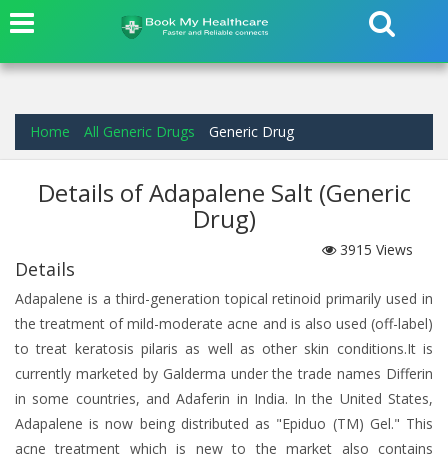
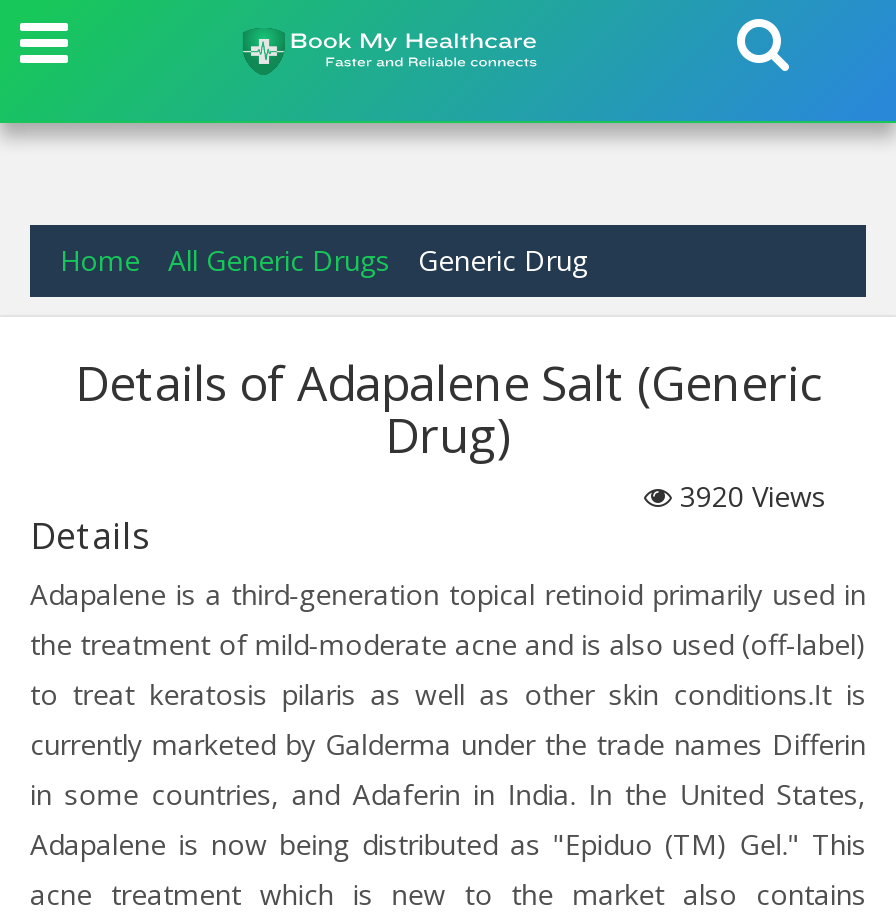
- 3915 Views
+ 3920 Views
